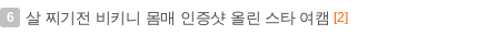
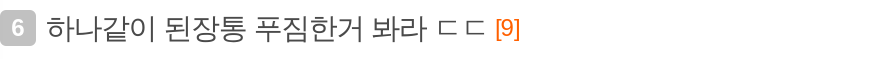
- 살 찌기전 비키니 몸매 인증샷 올린 스타 여캠 [2]
+ 하나같이 된장통 푸짐한거 봐라 ㄷㄷ [9]
